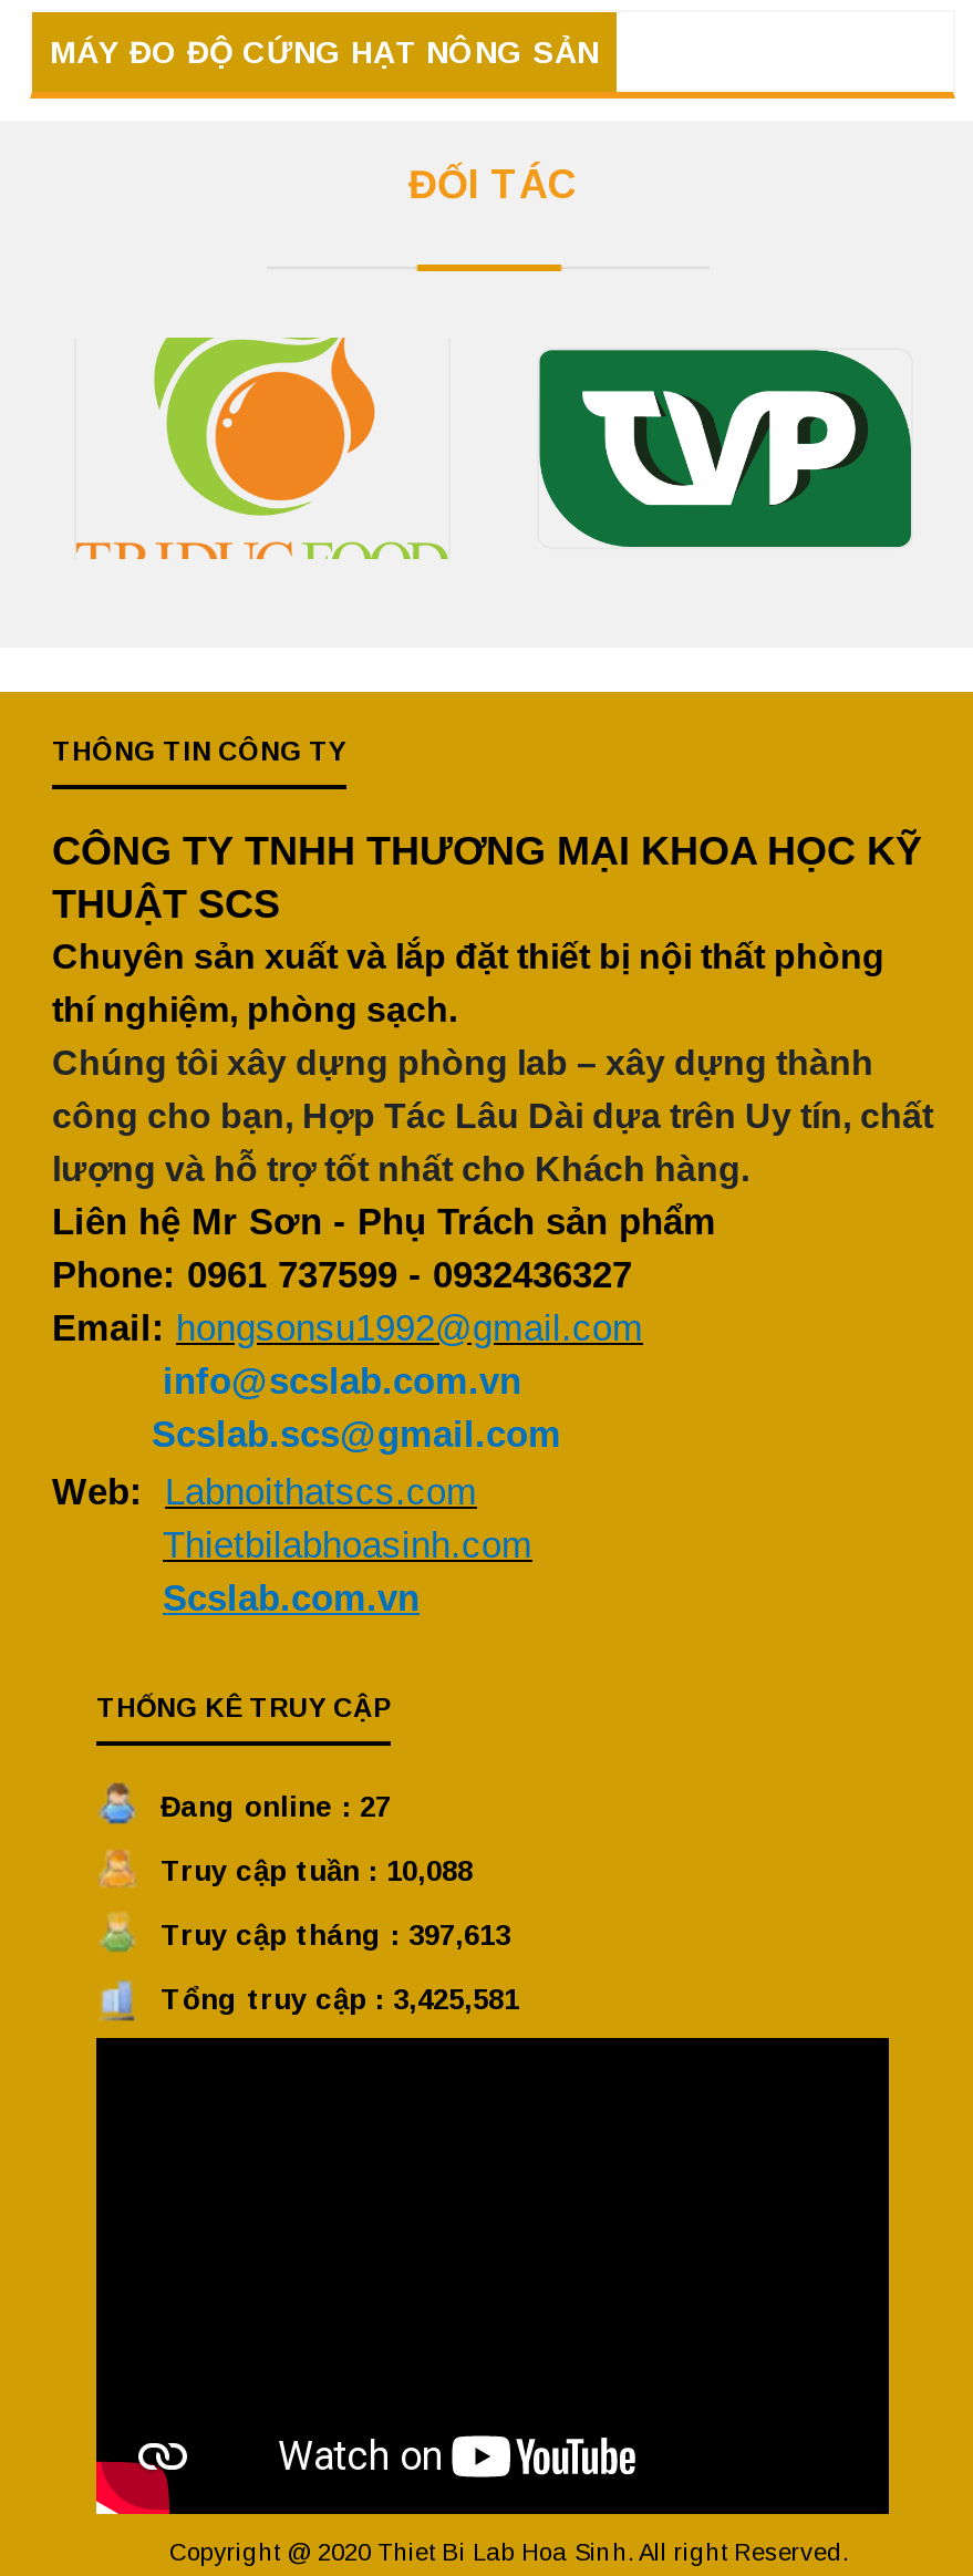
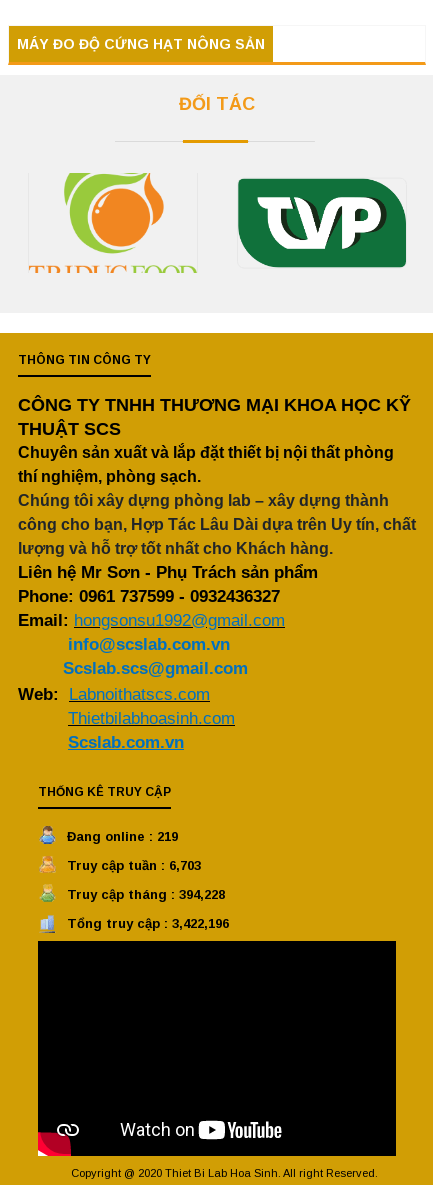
- Đang online : 27
+ Đang online : 219

- Truy cập tuần : 10,088
+ Truy cập tuần : 6,703

- Truy cập tháng : 397,613
+ Truy cập tháng : 394,228

- Tổng truy cập : 3,425,581
+ Tổng truy cập : 3,422,196
